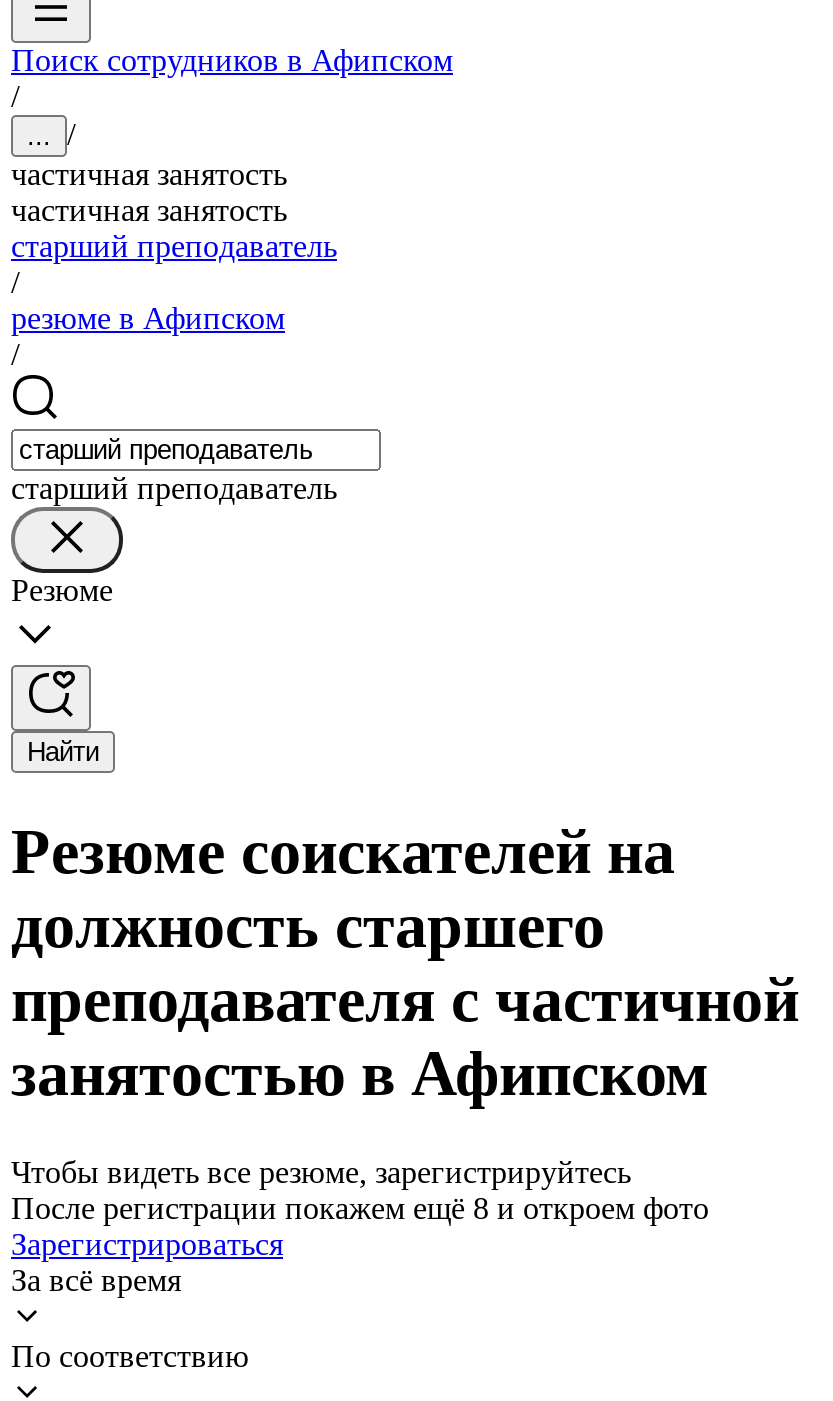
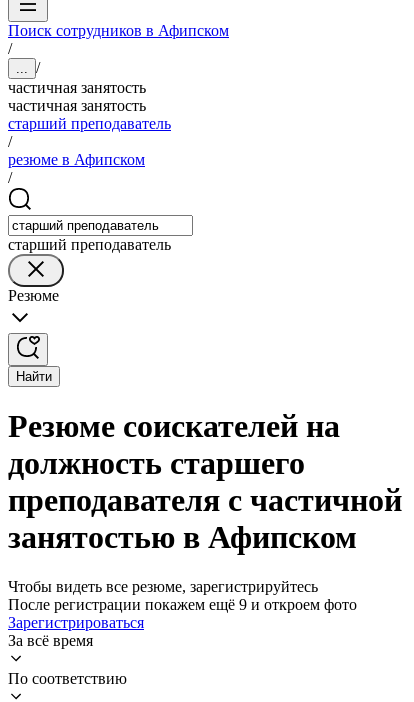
- После регистрации покажем ещё 8 и откроем фото
+ После регистрации покажем ещё 9 и откроем фото
